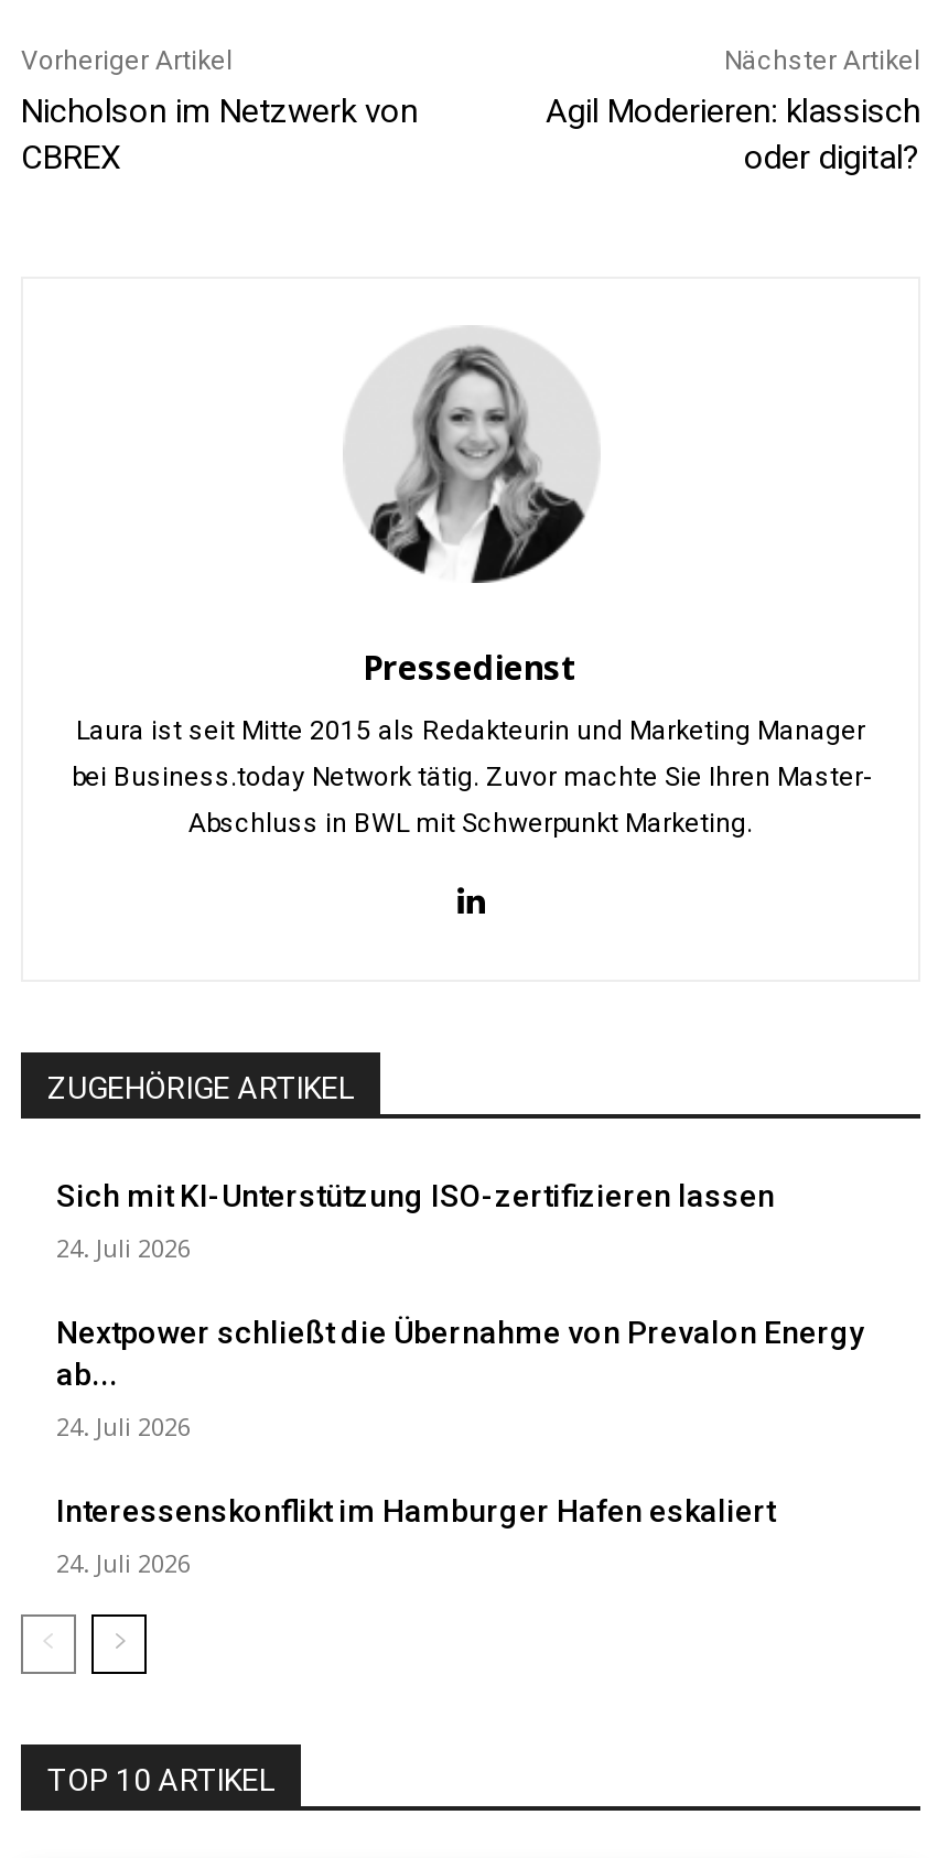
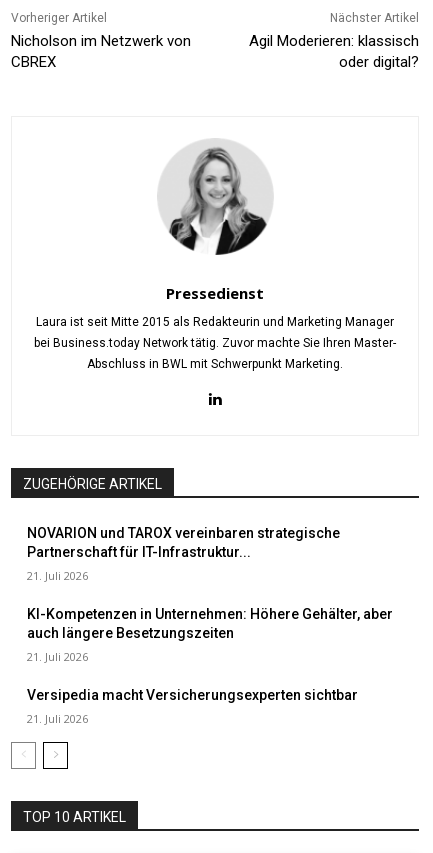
- Sich mit KI-Unterstützung ISO-zertifizieren lassen
+ NOVARION und TAROX vereinbaren strategische
+ Partnerschaft für IT-Infrastruktur...

- 24. Juli 2026
+ 21. Juli 2026

- Nextpower schließt die Übernahme von Prevalon Energy
- ab...
+ KI-Kompetenzen in Unternehmen: Höhere Gehälter, aber
+ auch längere Besetzungszeiten

- 24. Juli 2026
+ 21. Juli 2026

- Interessenskonflikt im Hamburger Hafen eskaliert
+ Versipedia macht Versicherungsexperten sichtbar

- 24. Juli 2026
+ 21. Juli 2026
